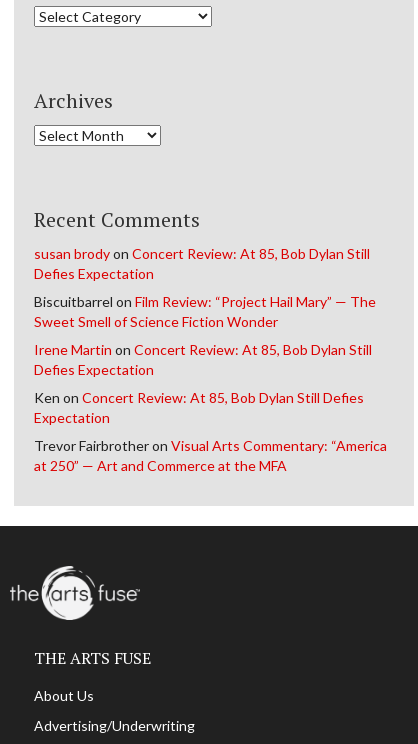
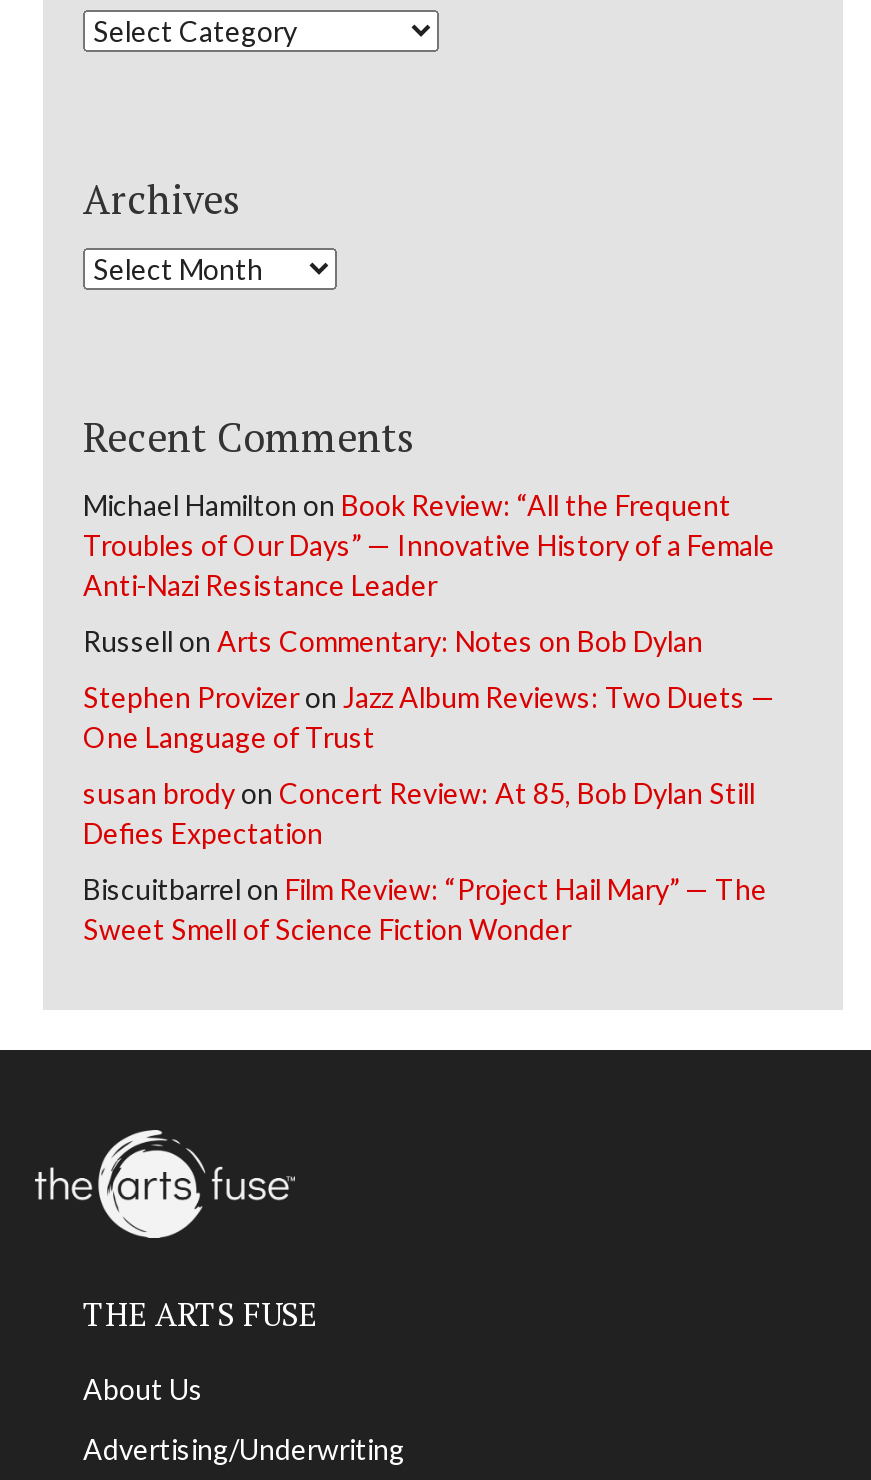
+ Michael Hamilton on Book Review: “All the Frequent
+ Troubles of Our Days” — Innovative History of a Female
+ Anti-Nazi Resistance Leader
+ Russell on Arts Commentary: Notes on Bob Dylan
+ Stephen Provizer on Jazz Album Reviews: Two Duets —
+ One Language of Trust

moved down: susan brody on Concert Review: At 85, Bob Dylan Still | Defies Expectation | Biscuitbarrel on Film Review: “Project Hail Mary” — The | Sweet Smell of Science Fiction Wonder

- Irene Martin on Concert Review: At 85, Bob Dylan Still
- Defies Expectation
- Ken on Concert Review: At 85, Bob Dylan Still Defies
- Expectation
- Trevor Fairbrother on Visual Arts Commentary: “America
- at 250” — Art and Commerce at the MFA
